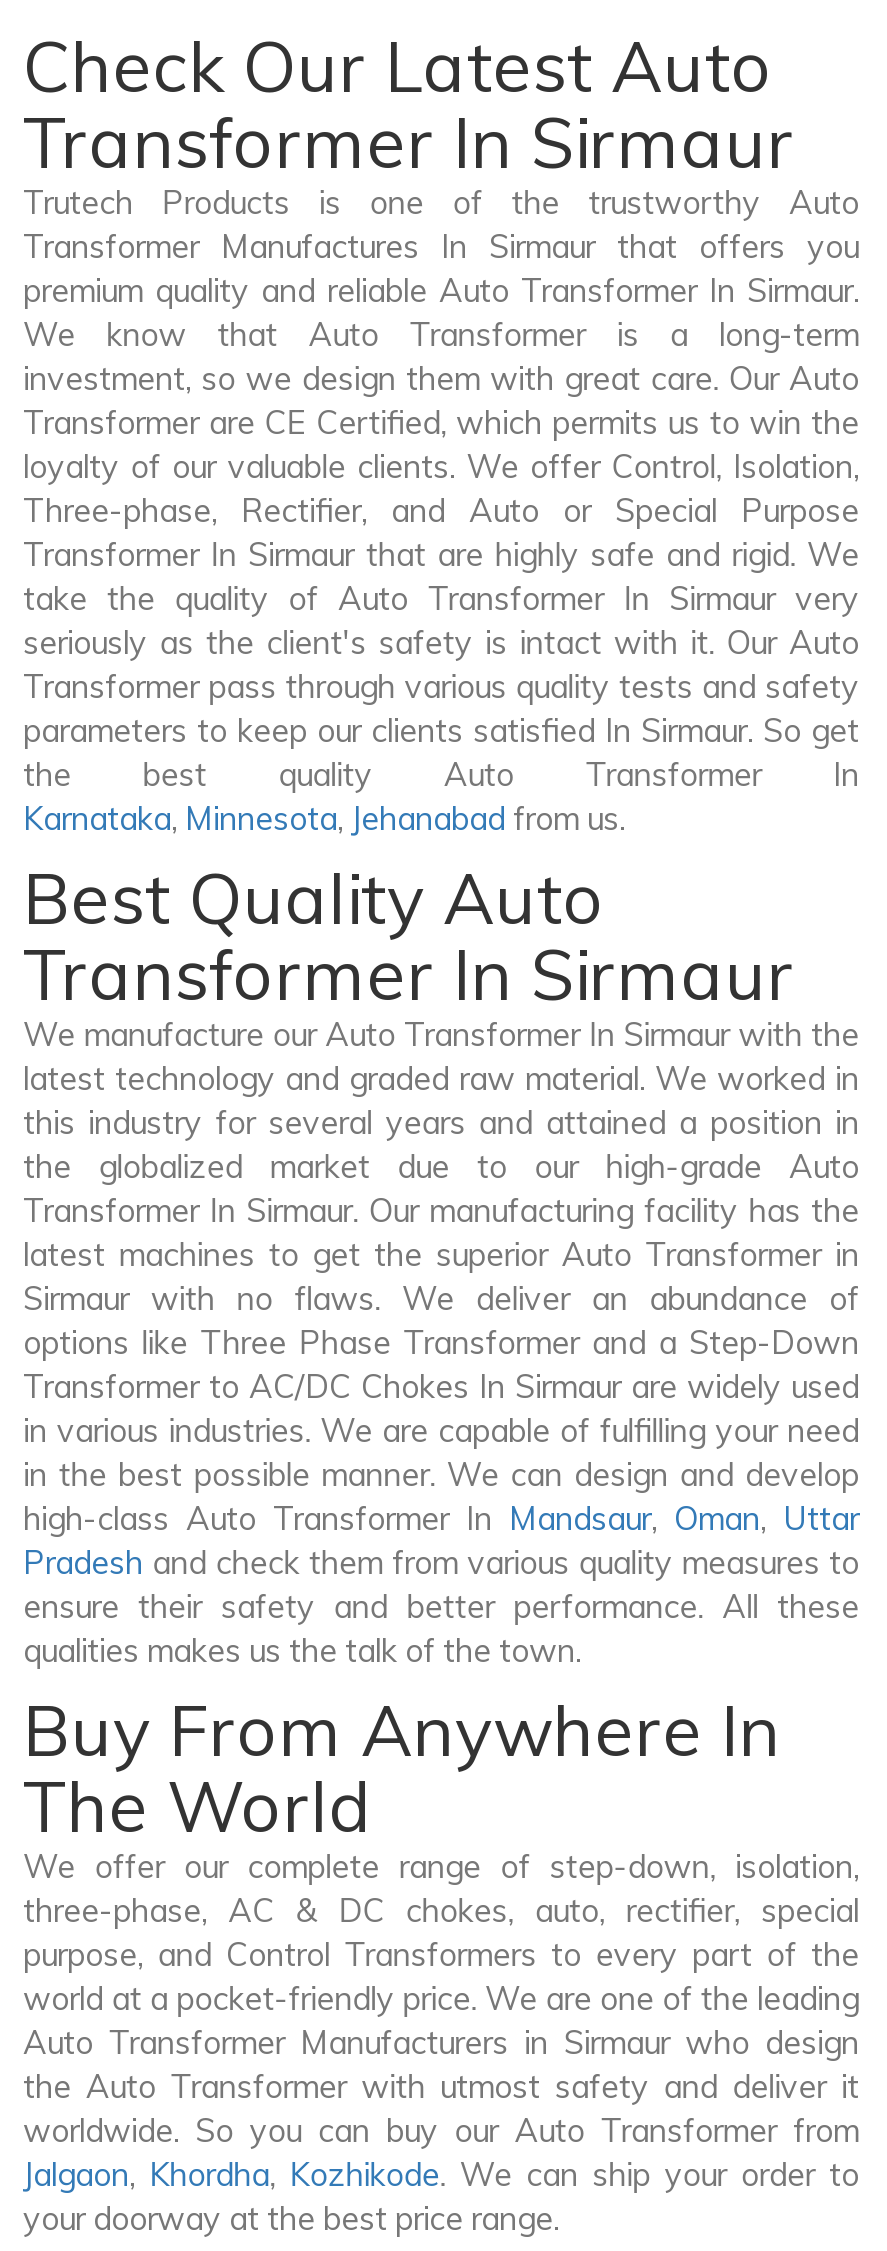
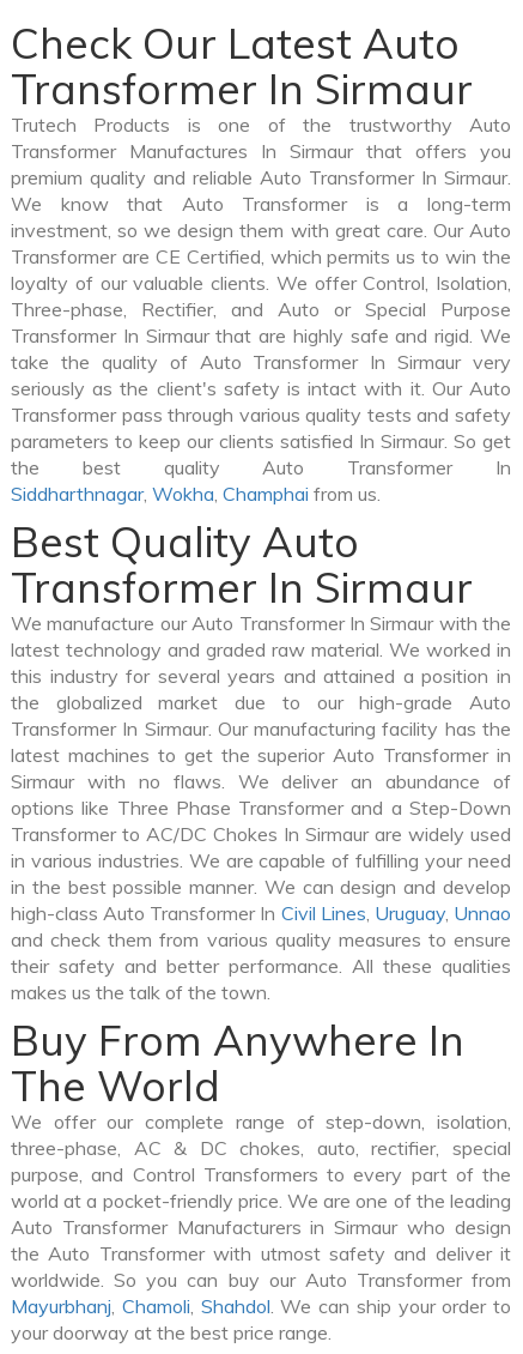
- Karnataka, Minnesota, Jehanabad from us.
+ Siddharthnagar, Wokha, Champhai from us.

- high-class Auto Transformer In Mandsaur, Oman, Uttar
- Pradesh and check them from various quality measures to
- ensure their safety and better performance. All these
- qualities makes us the talk of the town.
+ high-class Auto Transformer In Civil Lines, Uruguay, Unnao
+ and check them from various quality measures to ensure
+ their safety and better performance. All these qualities
+ makes us the talk of the town.

- Jalgaon, Khordha, Kozhikode. We can ship your order to
+ Mayurbhanj, Chamoli, Shahdol. We can ship your order to
